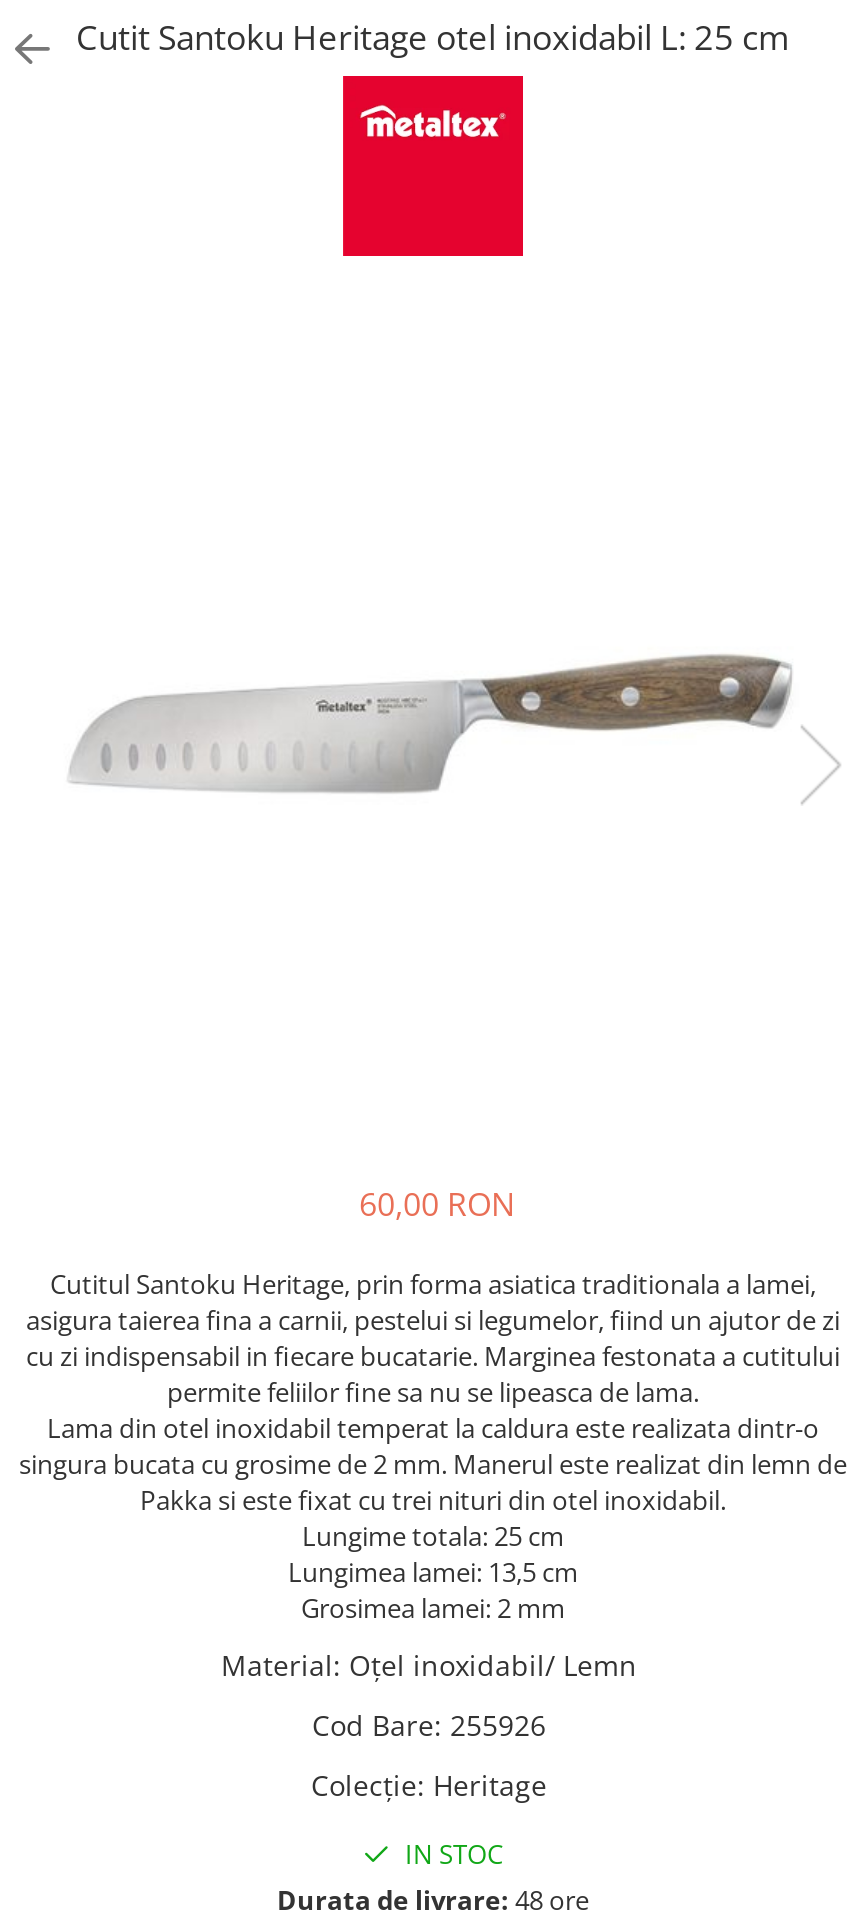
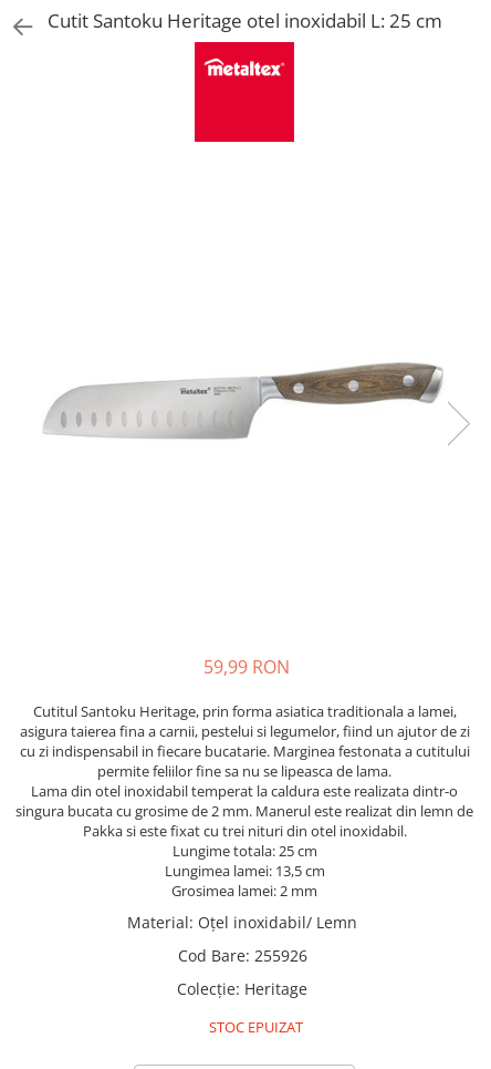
- 60,00 RON
+ 59,99 RON

- IN STOC
- Durata de livrare: 48 ore
+ STOC EPUIZAT
